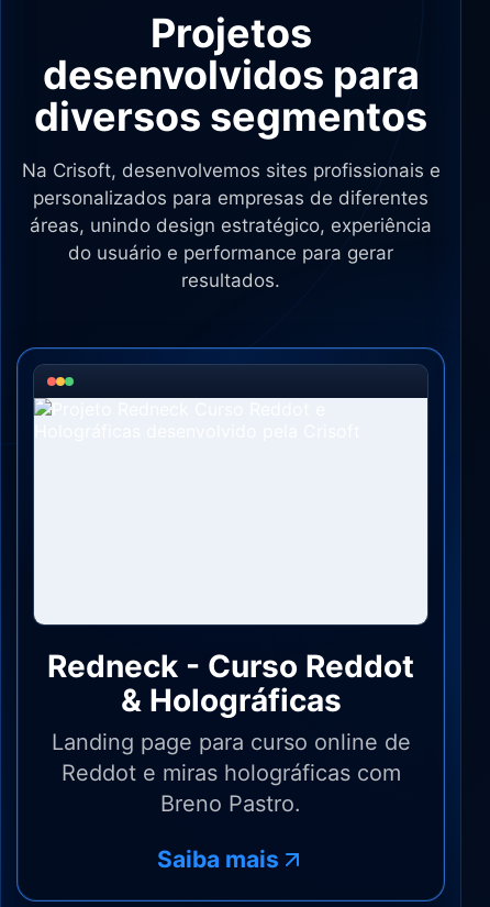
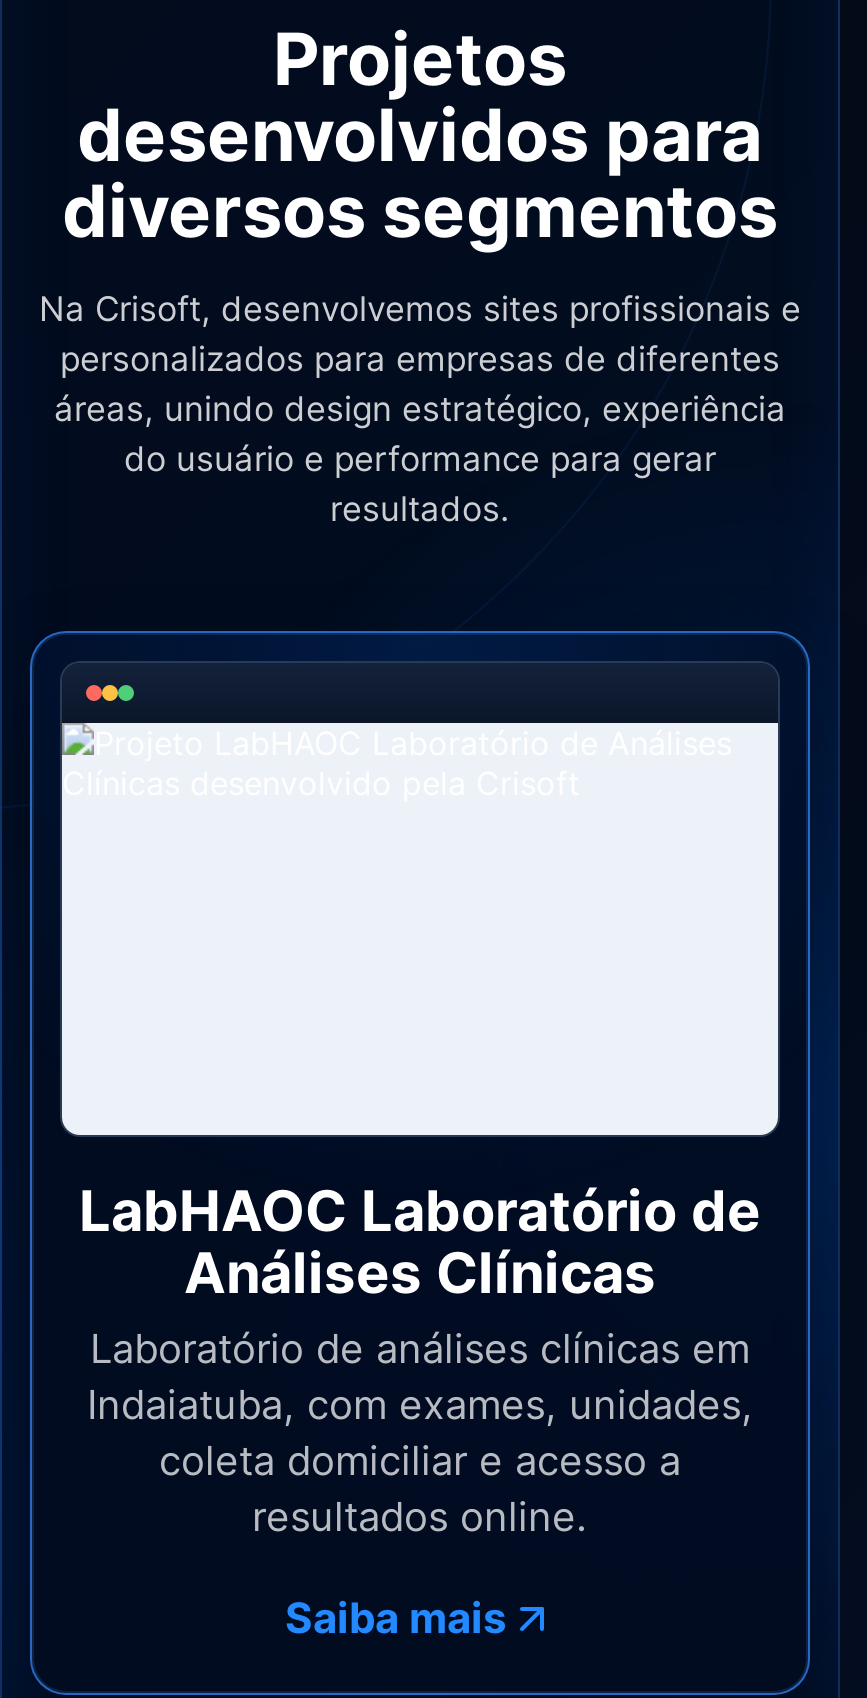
- Redneck - Curso Reddot
- & Holográficas
- Landing page para curso online de
- Reddot e miras holográficas com
- Breno Pastro.
+ LabHAOC Laboratório de
+ Análises Clínicas
+ Laboratório de análises clínicas em
+ Indaiatuba, com exames, unidades,
+ coleta domiciliar e acesso a
+ resultados online.
